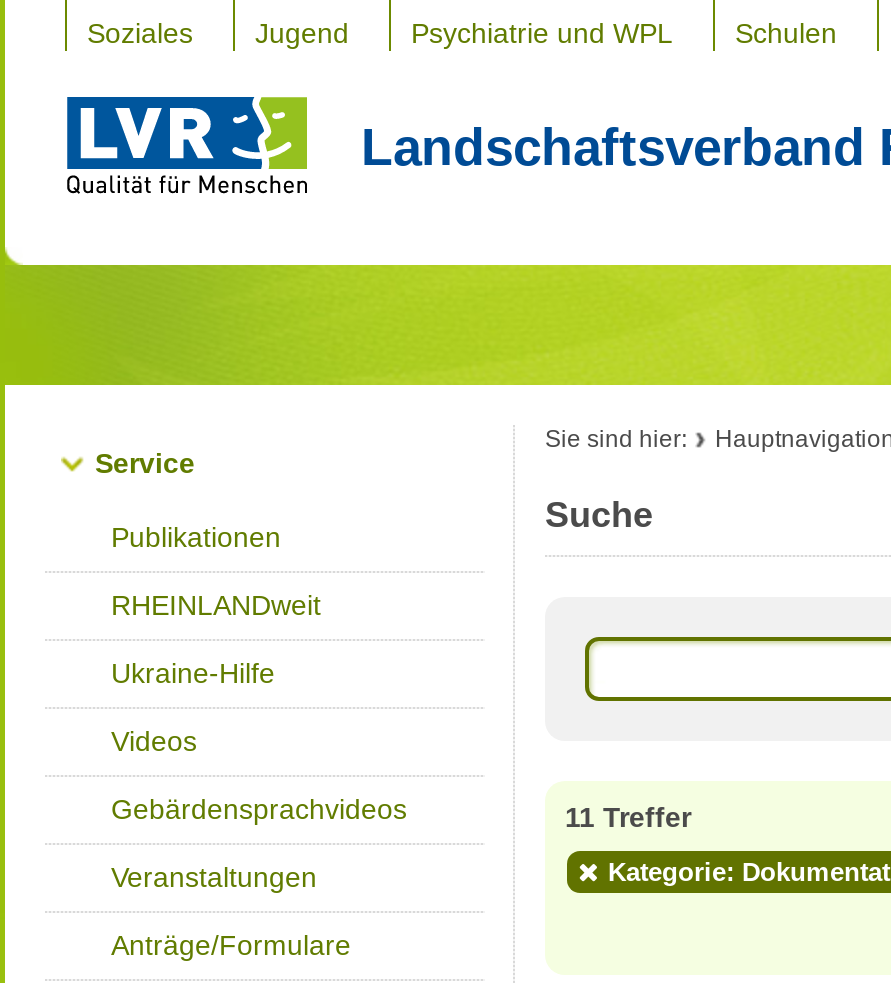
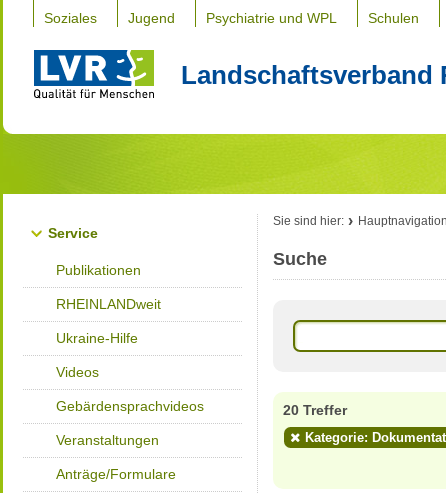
- 11 Treffer
+ 20 Treffer
